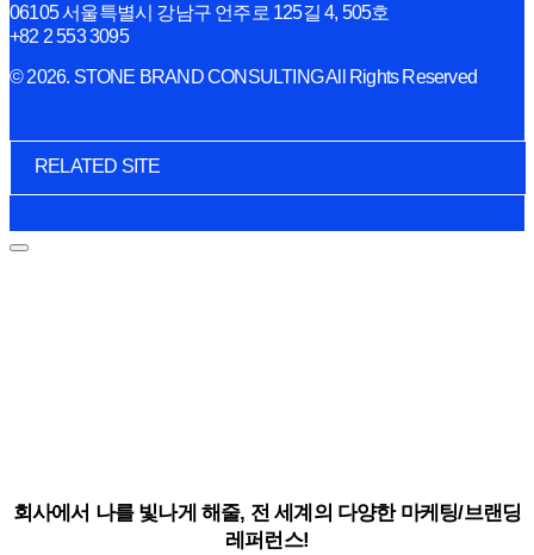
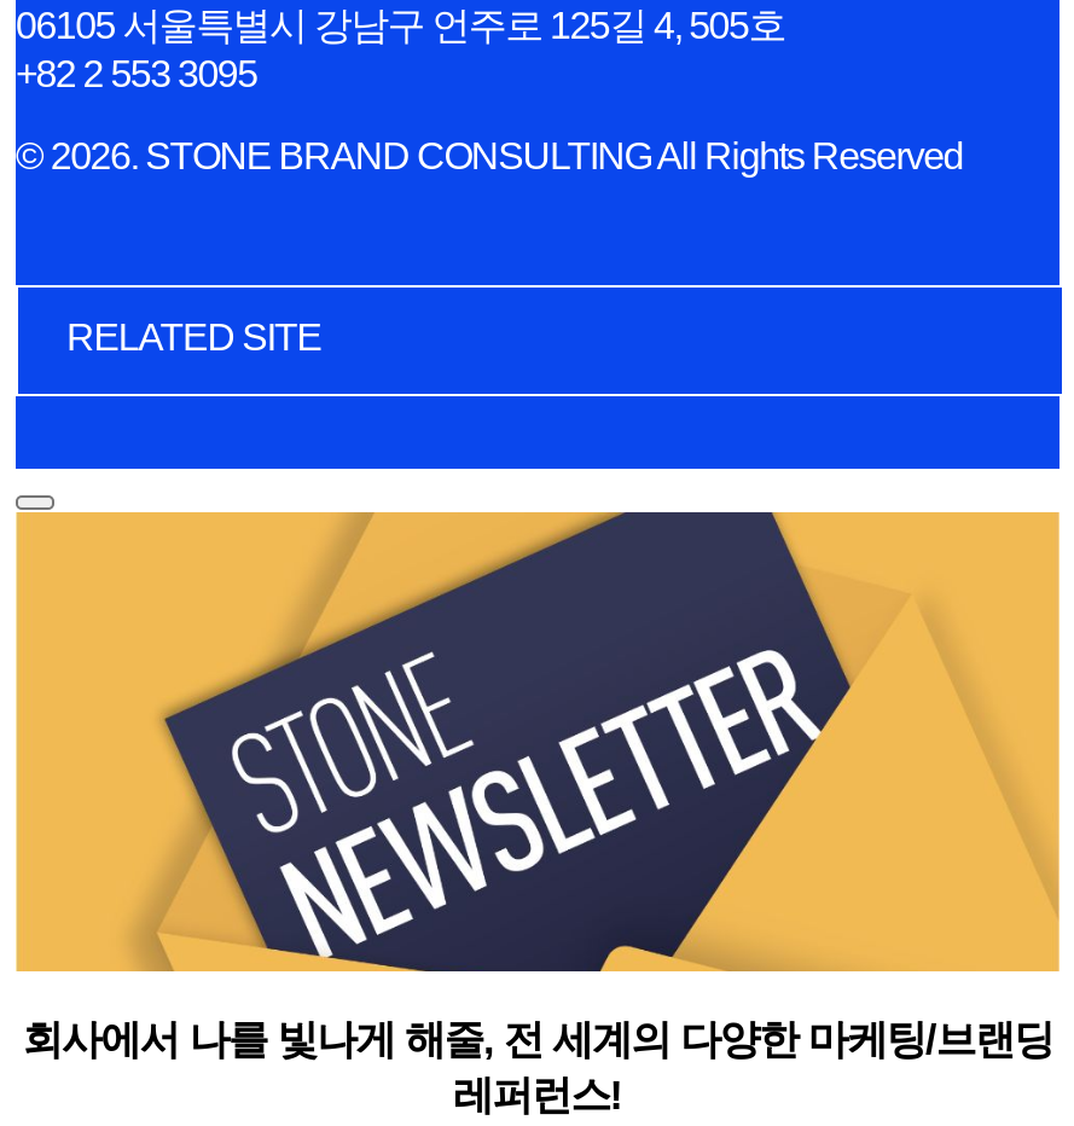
+ [image]
